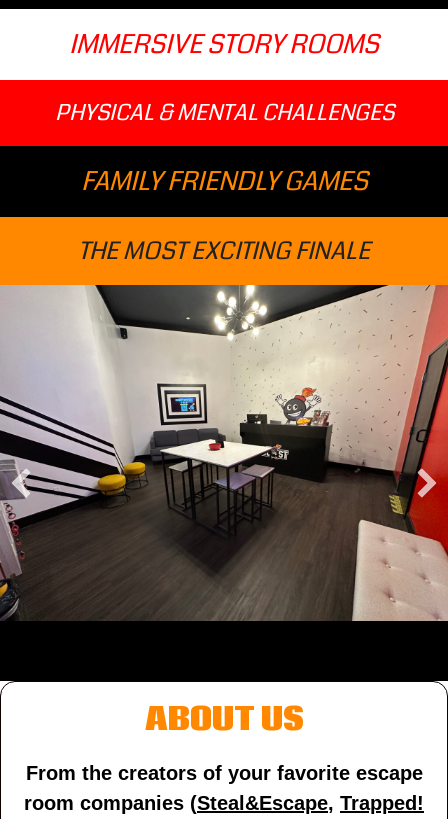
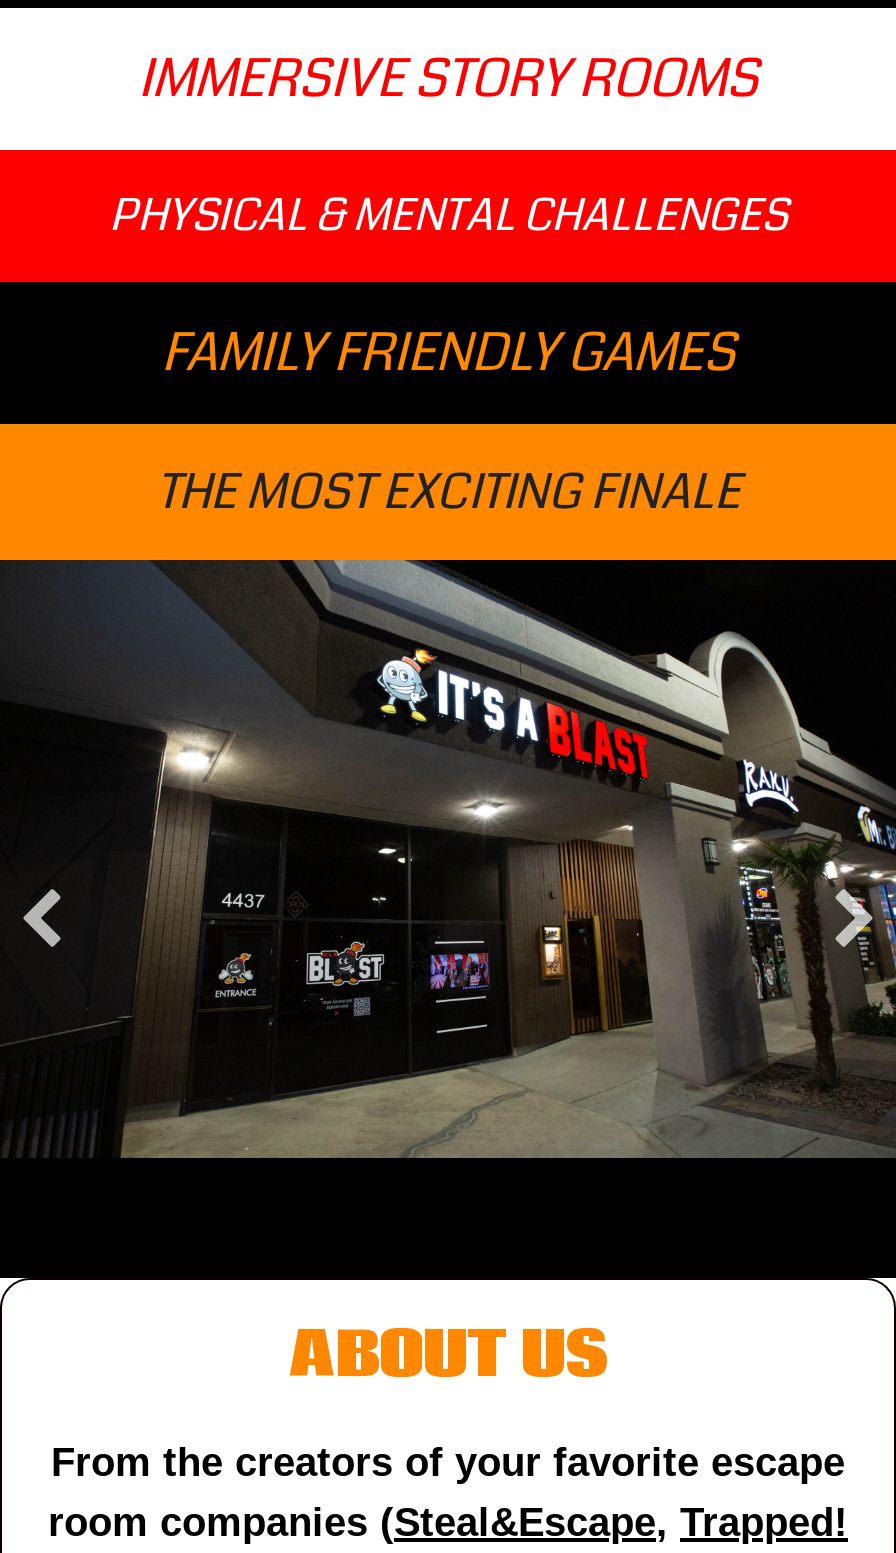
- [image]
+ [image]
